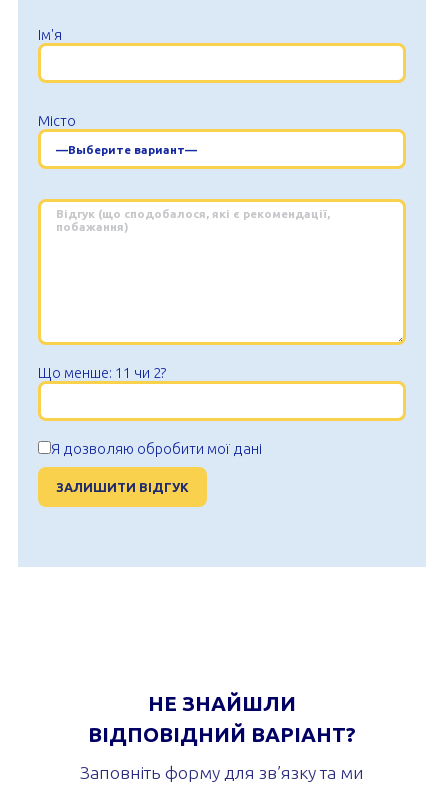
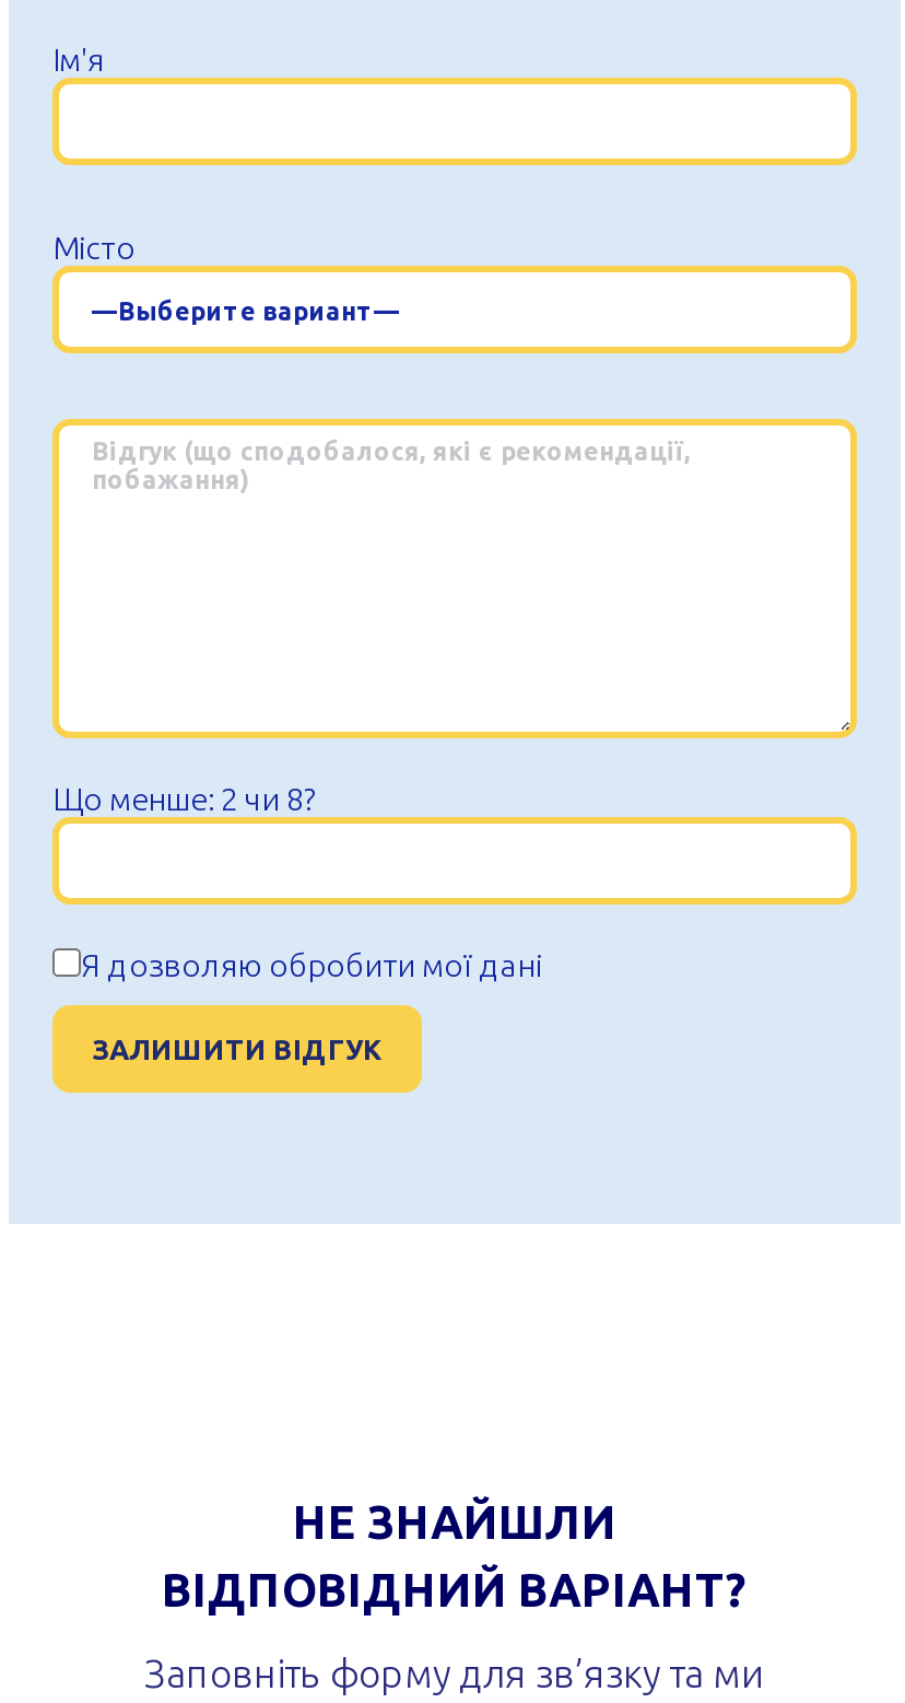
- Що менше: 11 чи 2?
+ Що менше: 2 чи 8?
